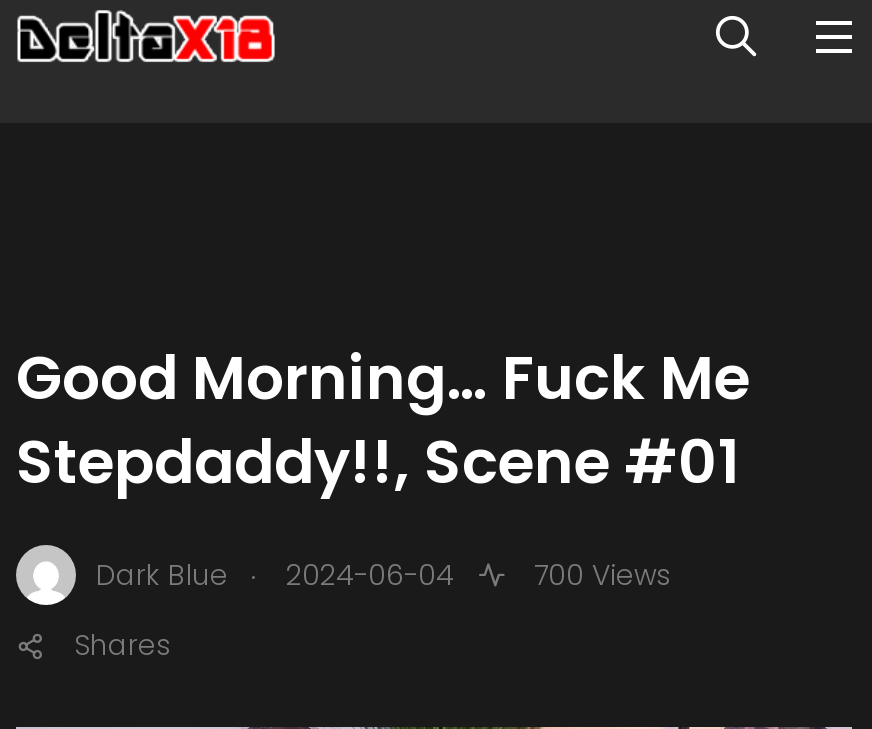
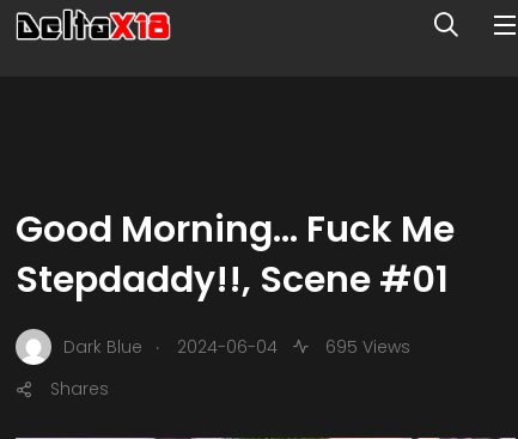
- Dark Blue . 2024-06-04 700 Views
+ Dark Blue . 2024-06-04 695 Views
